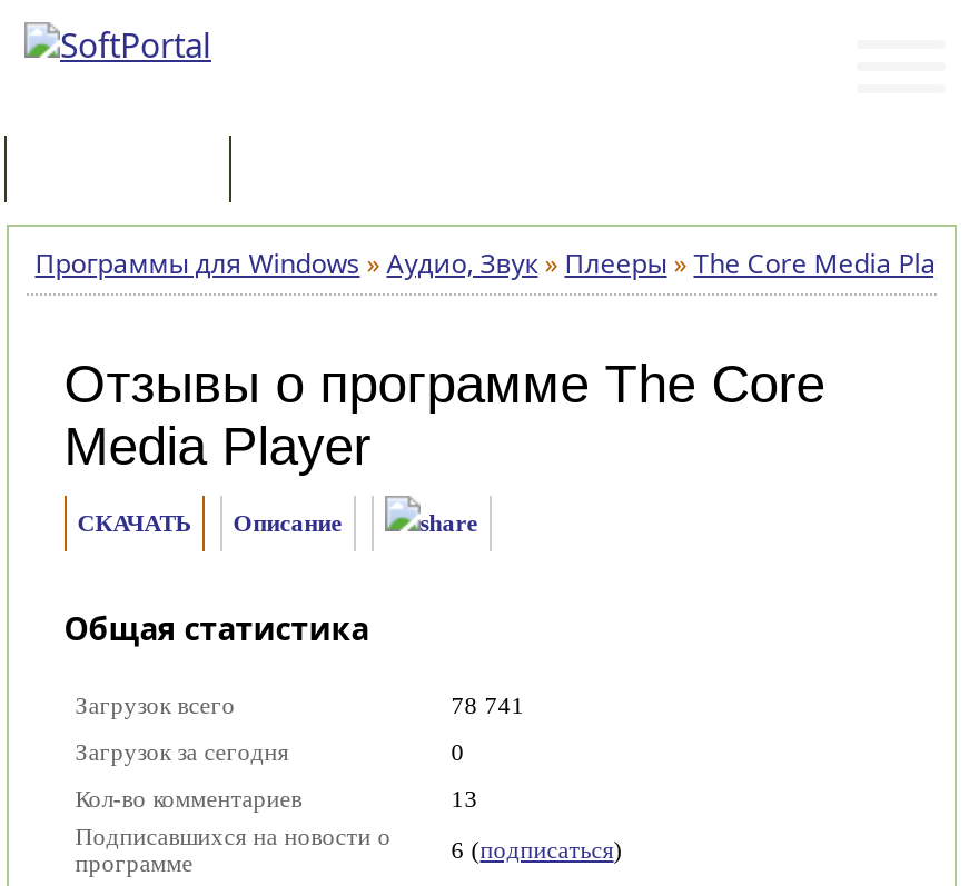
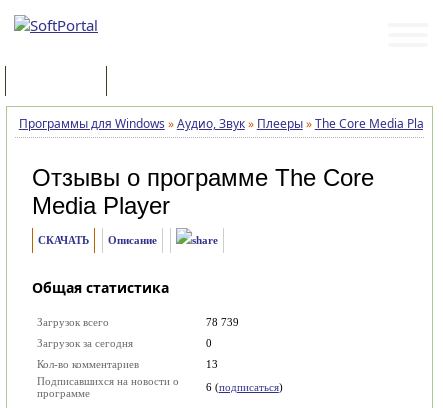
- 78 741
+ 78 739
